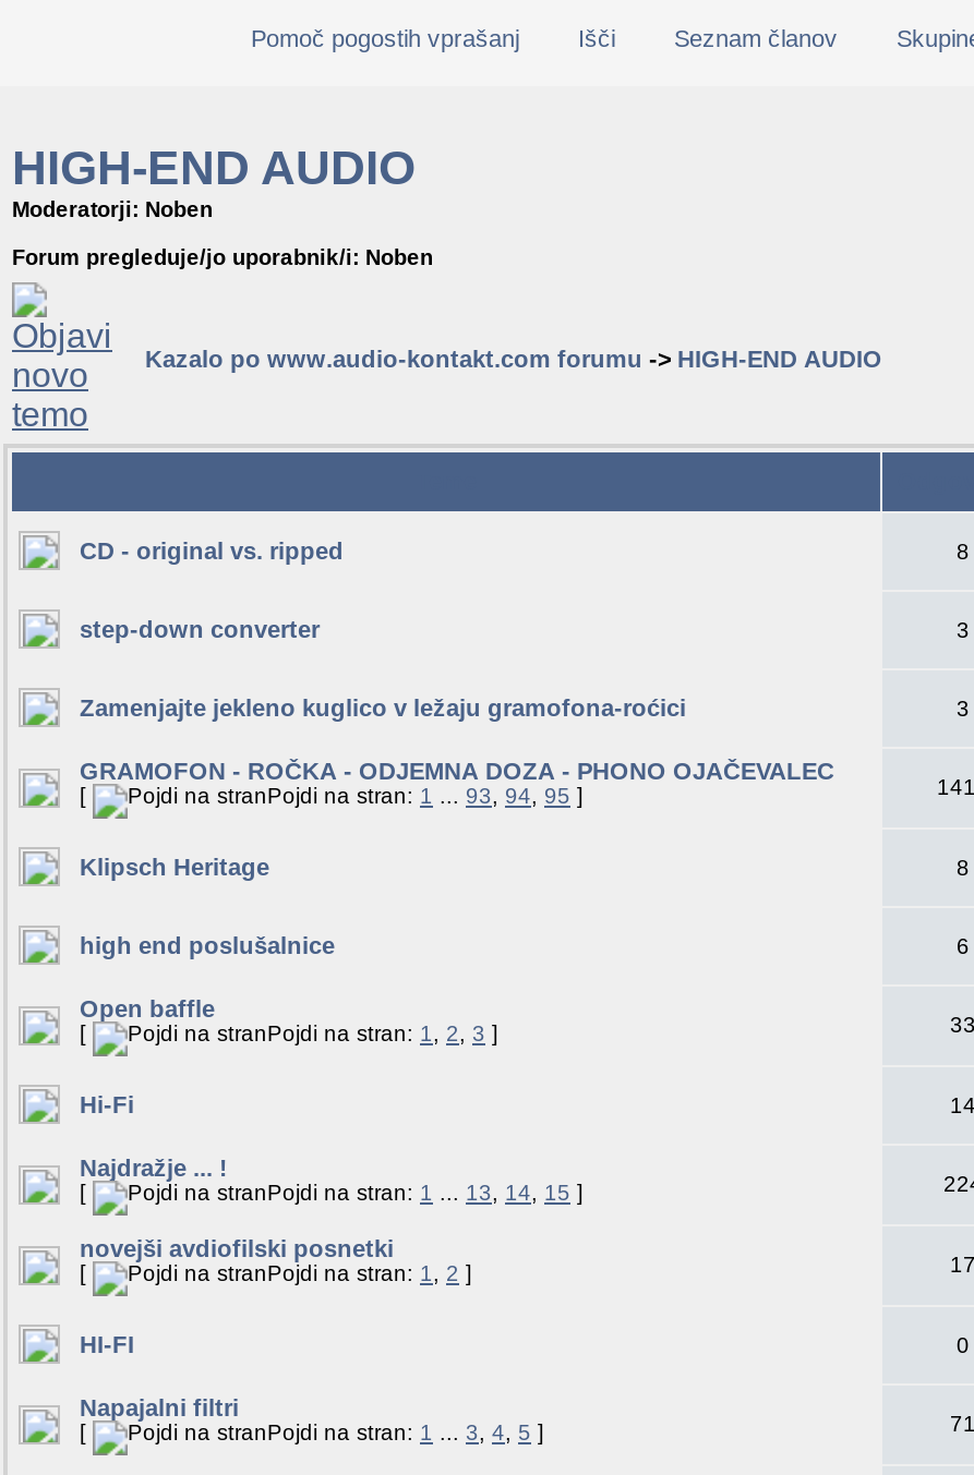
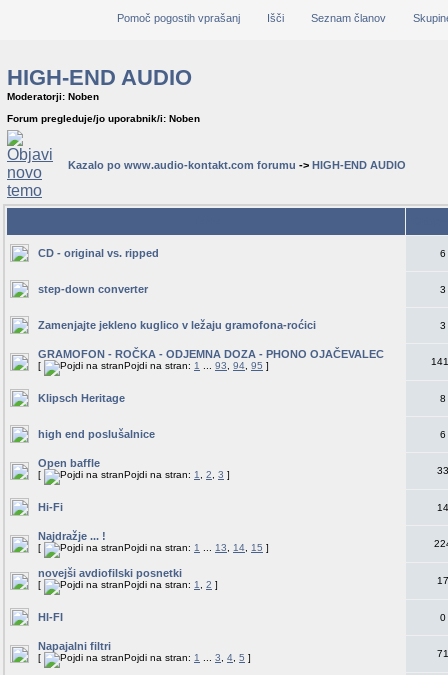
- 8
+ 6
